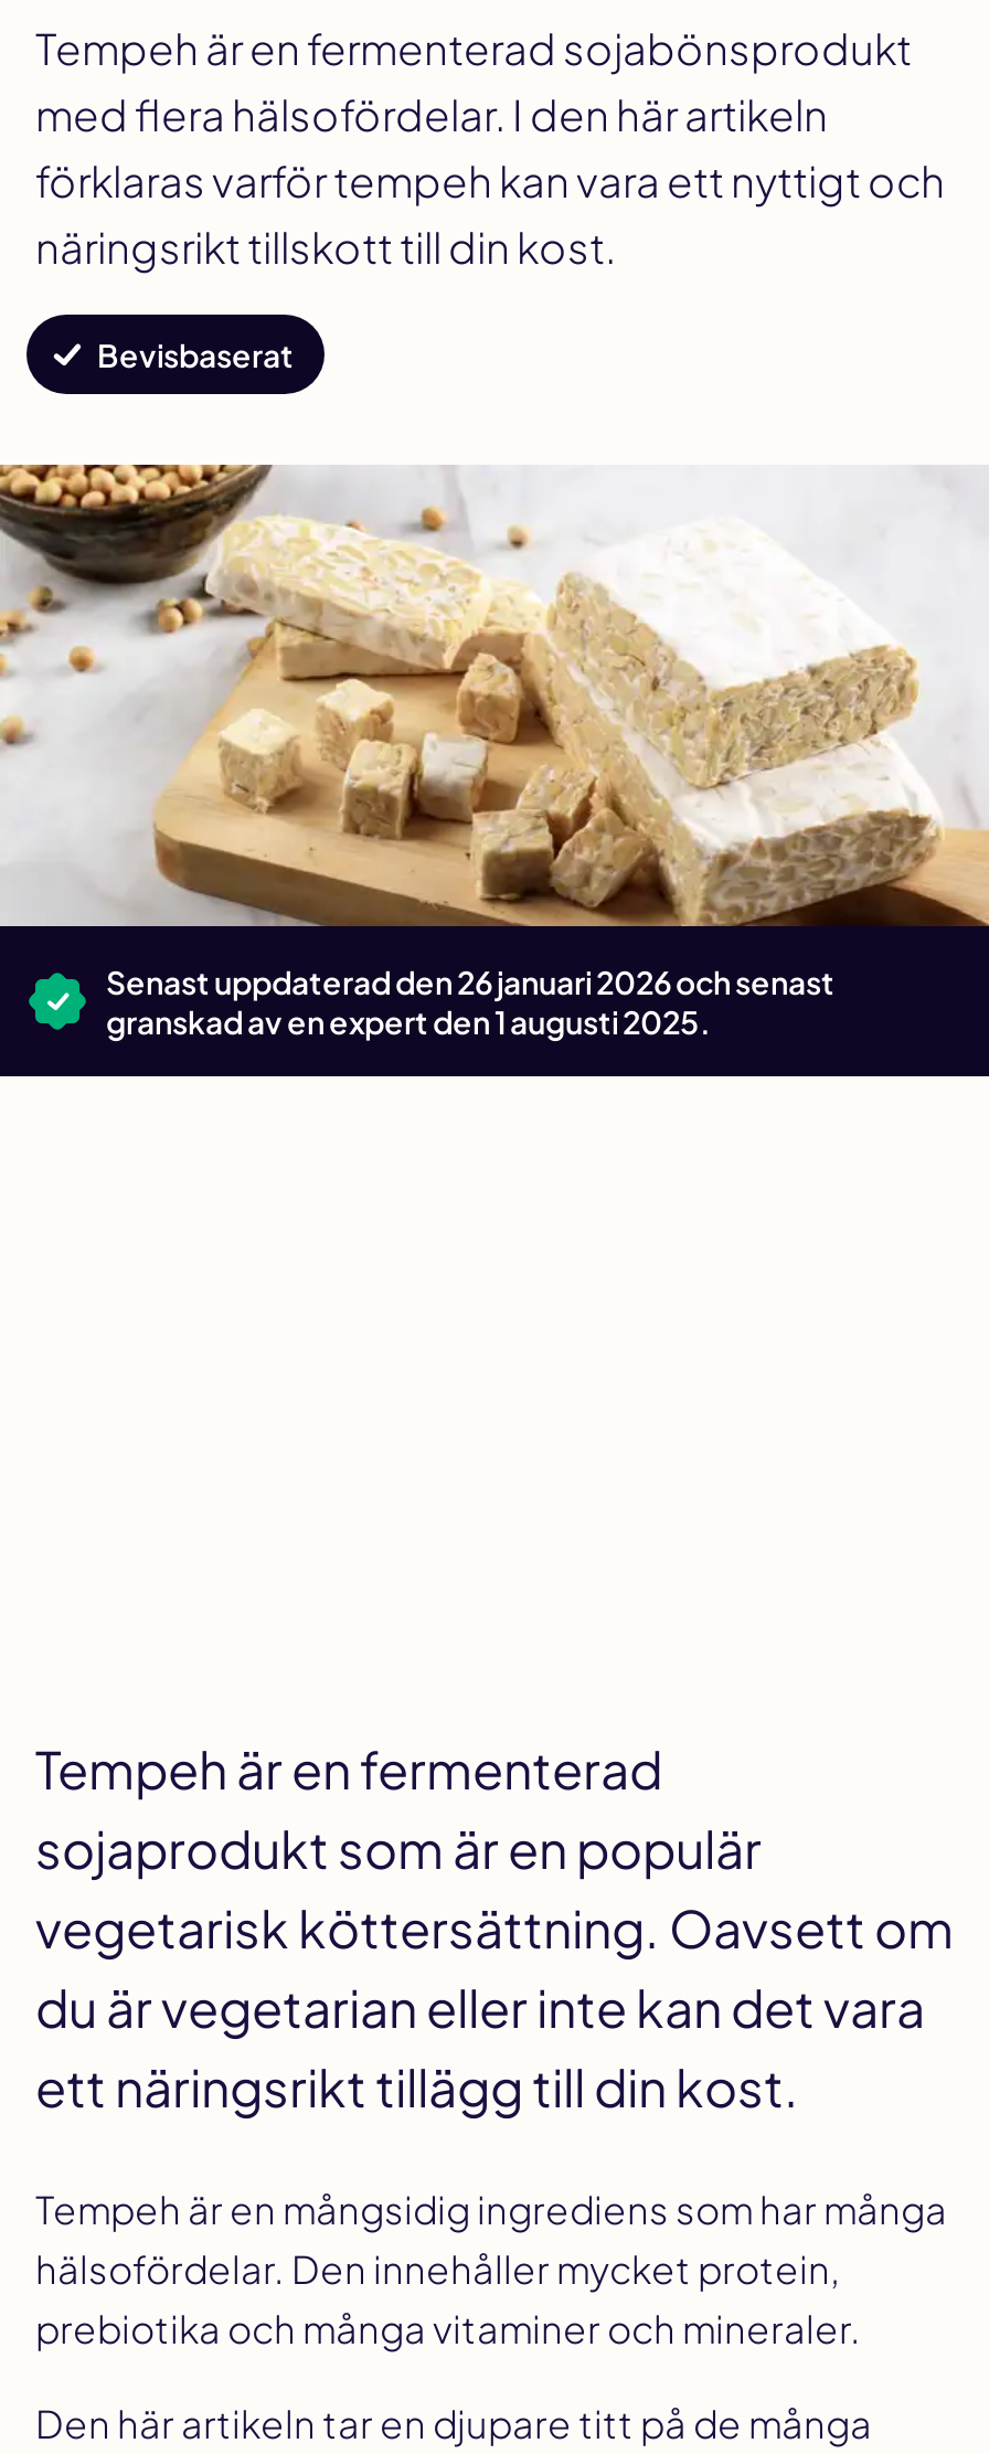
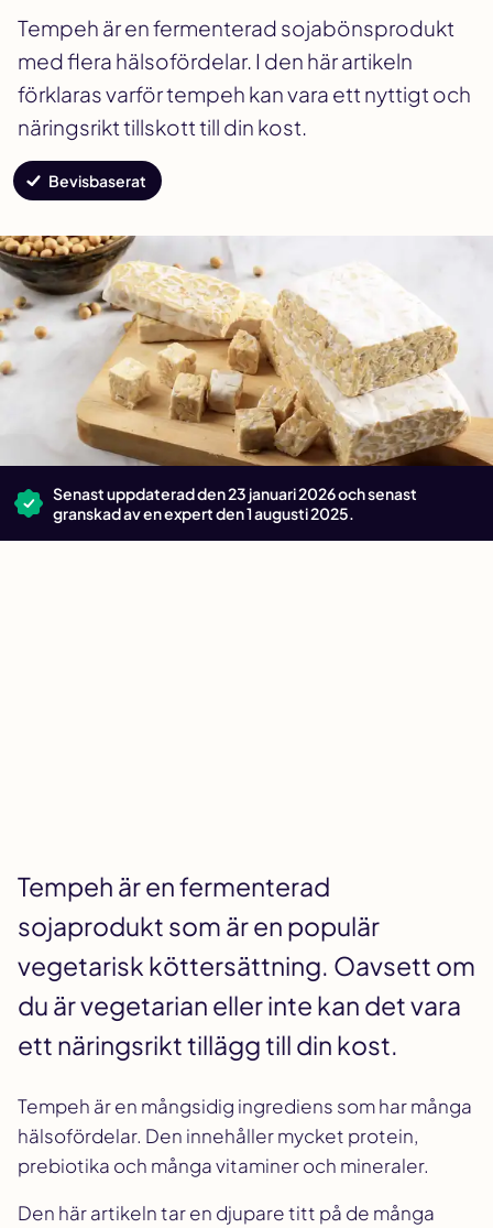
- Senast uppdaterad den 26 januari 2026 och senast
+ Senast uppdaterad den 23 januari 2026 och senast
